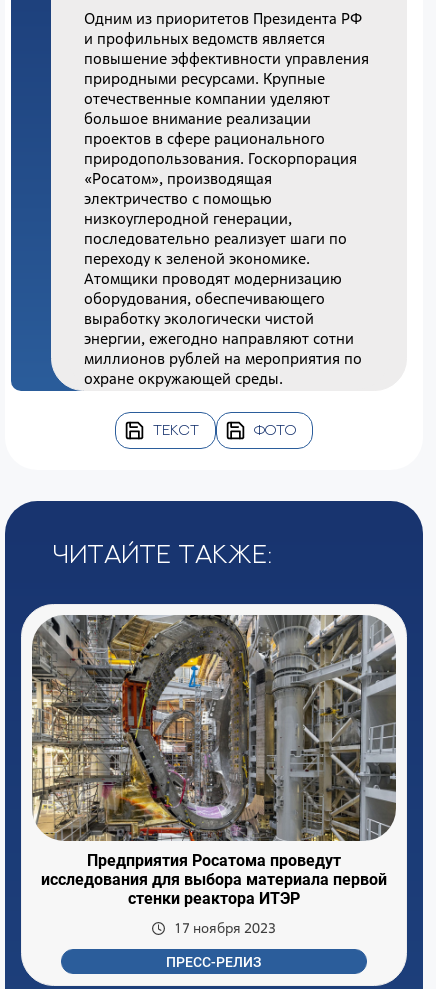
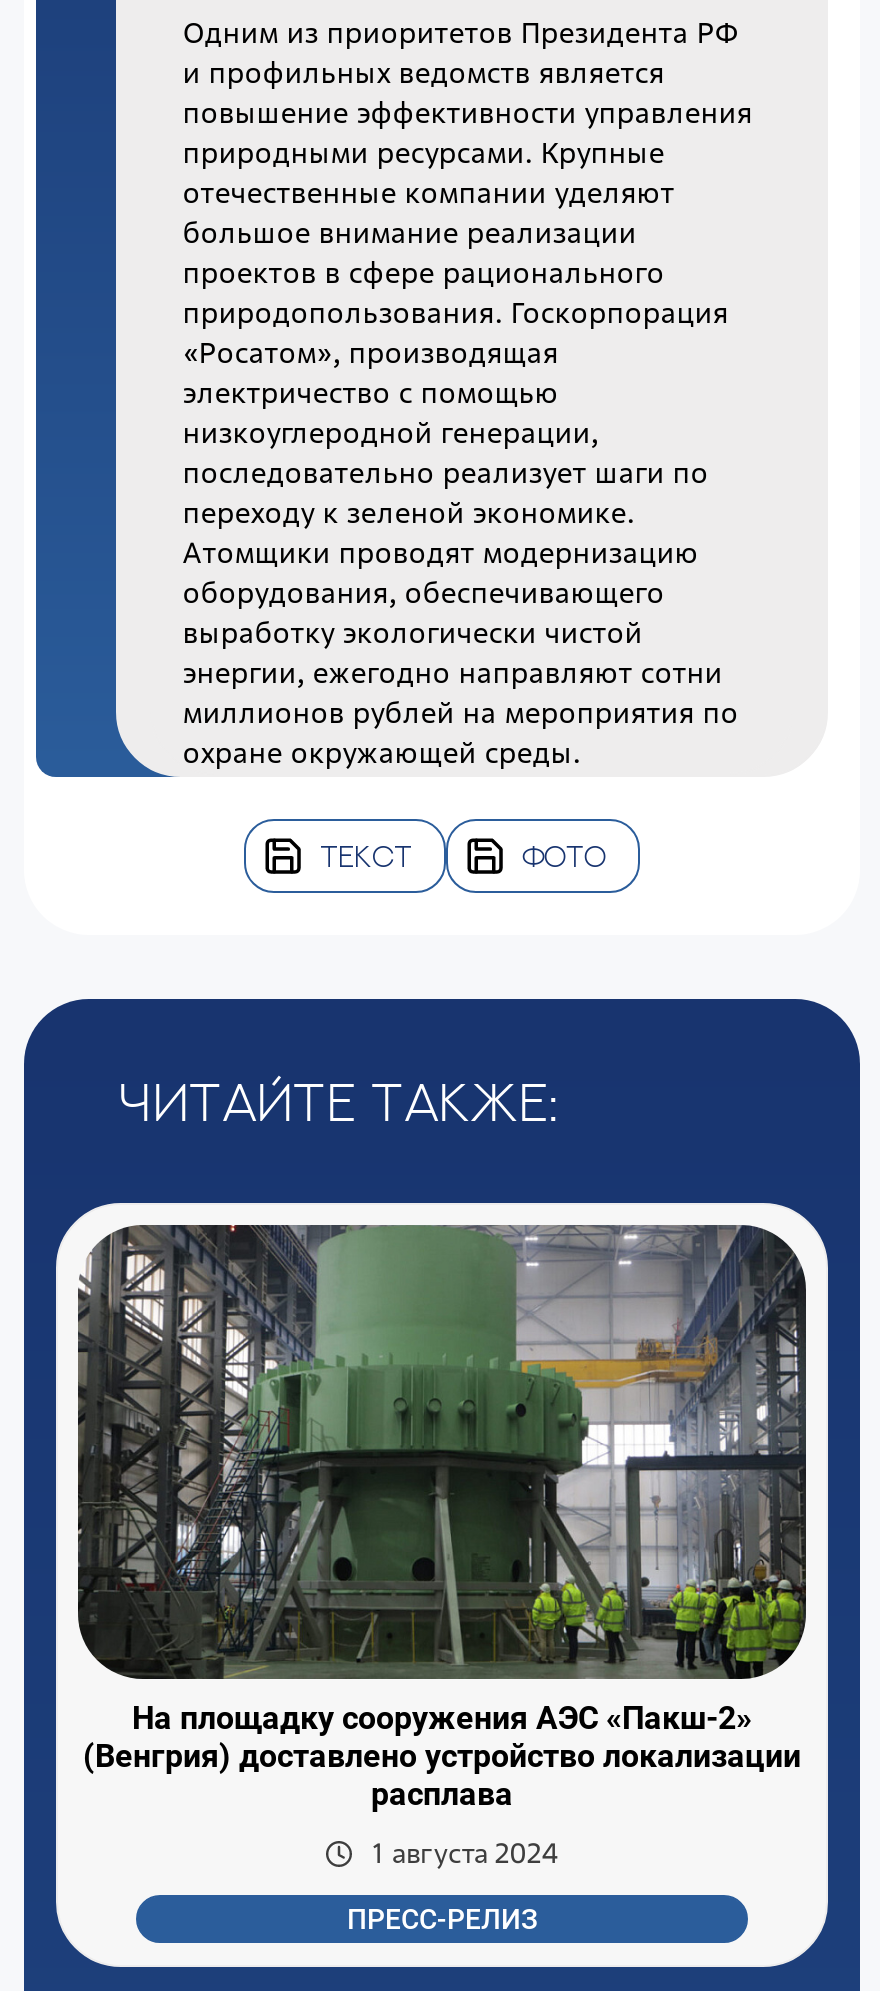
- [image]
- Предприятия Росатома проведут
- исследования для выбора материала первой
- стенки реактора ИТЭР
+ [image]
+ На площадку сооружения АЭС «Пакш-2»
+ (Венгрия) доставлено устройство локализации
+ расплава

- 17 ноября 2023
+ 1 августа 2024
